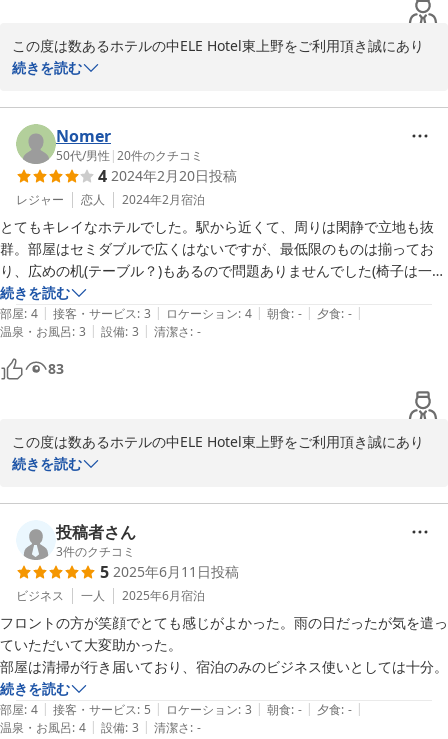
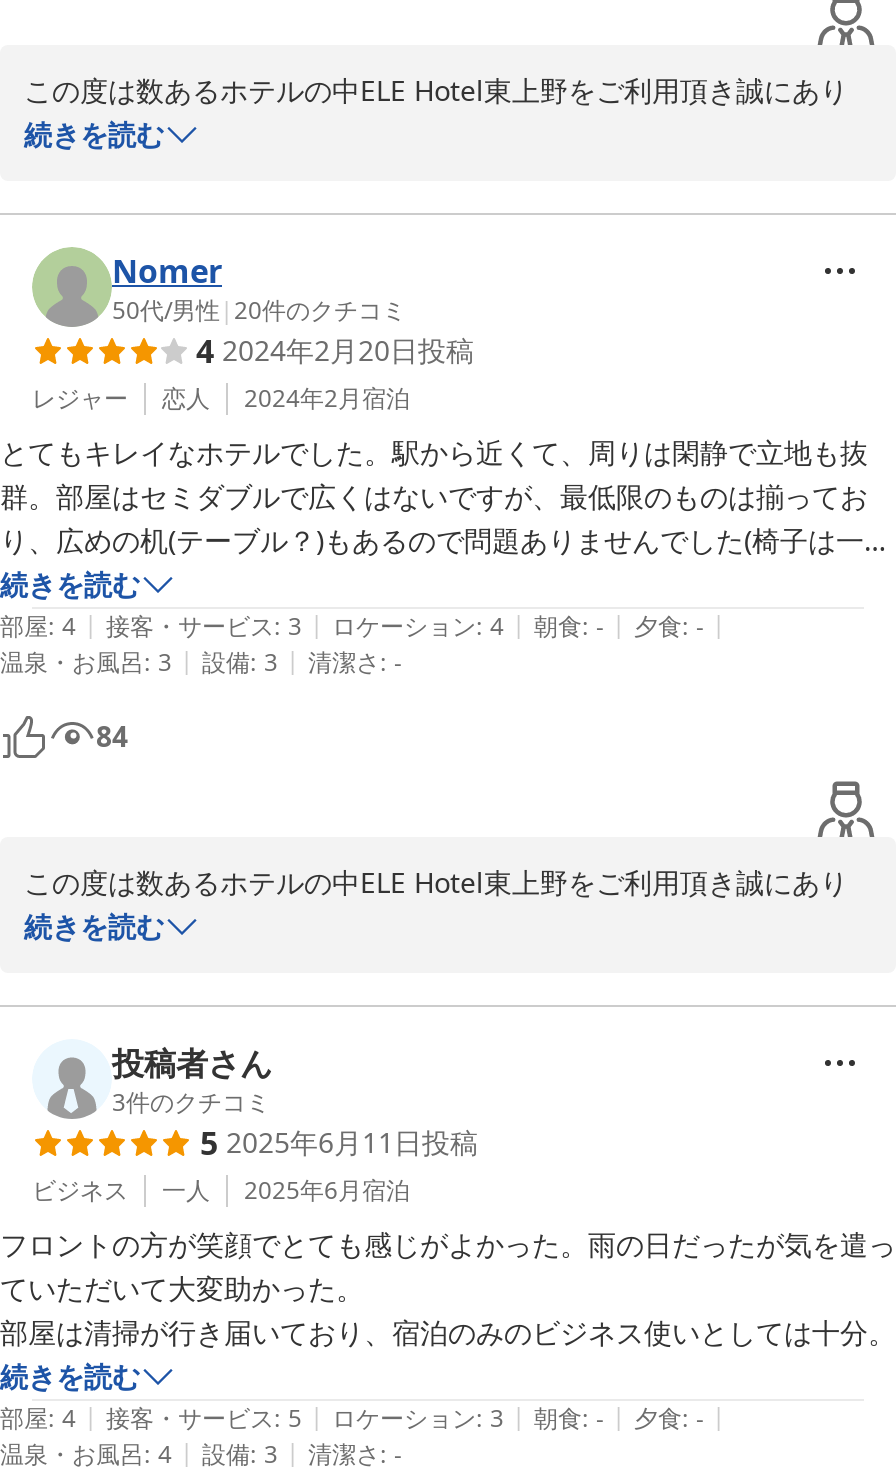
- 83
+ 84
